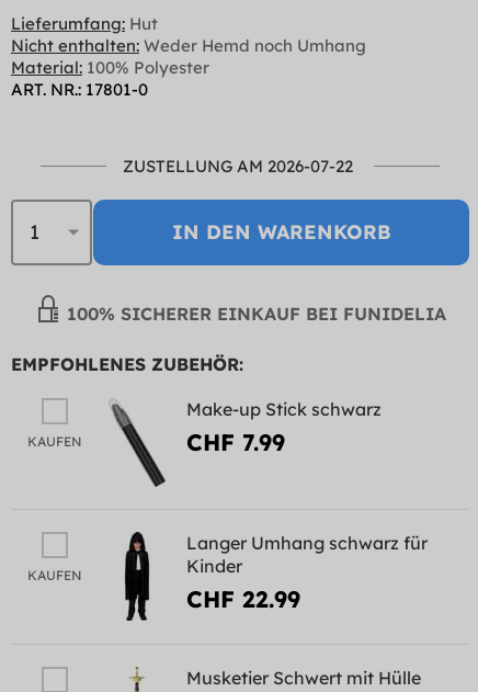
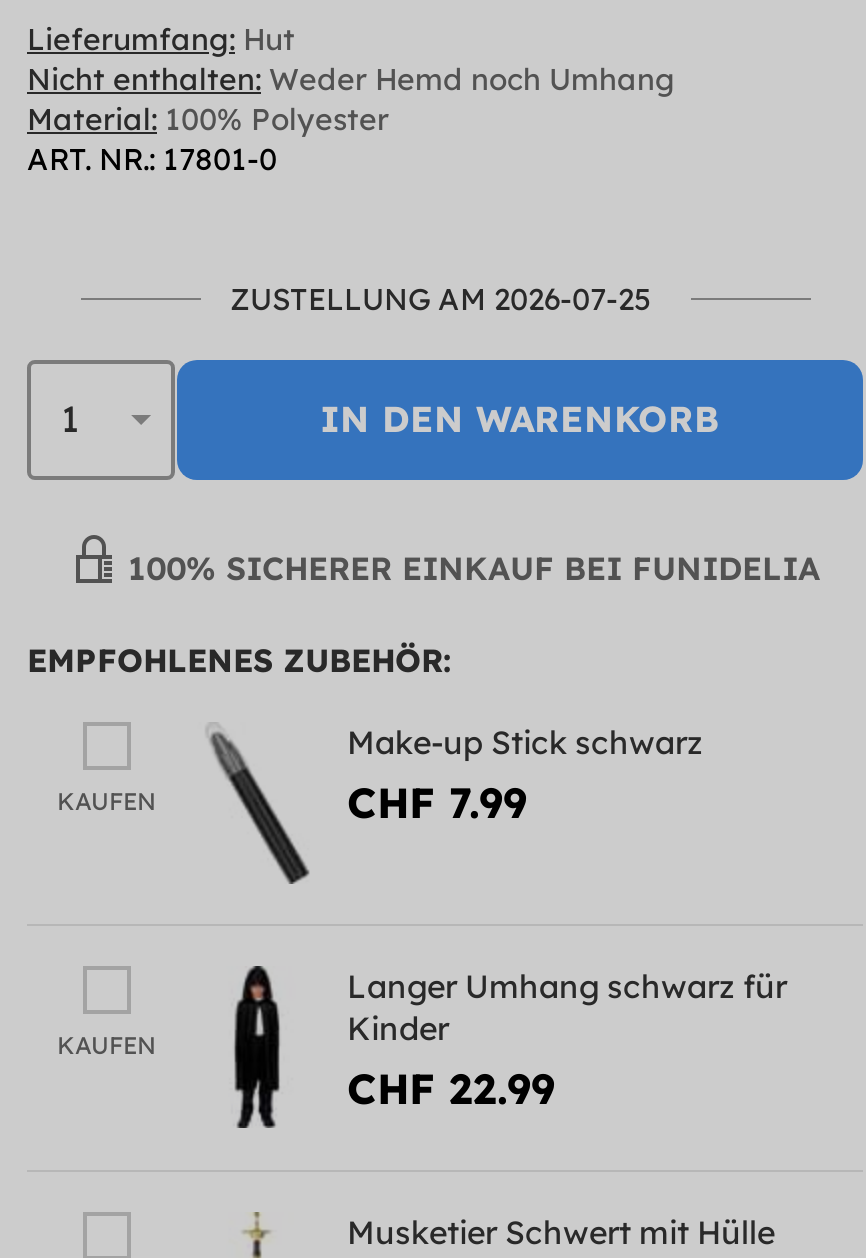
- ZUSTELLUNG AM 2026-07-22
+ ZUSTELLUNG AM 2026-07-25
